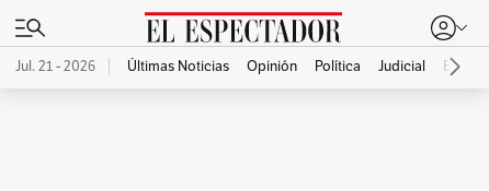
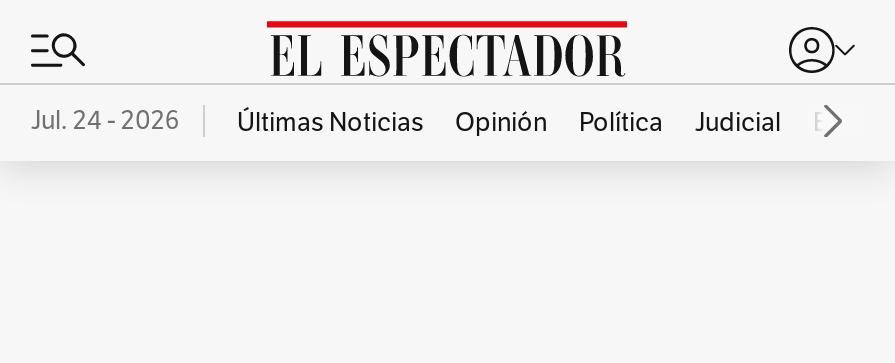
- Jul. 21 - 2026
+ Jul. 24 - 2026
